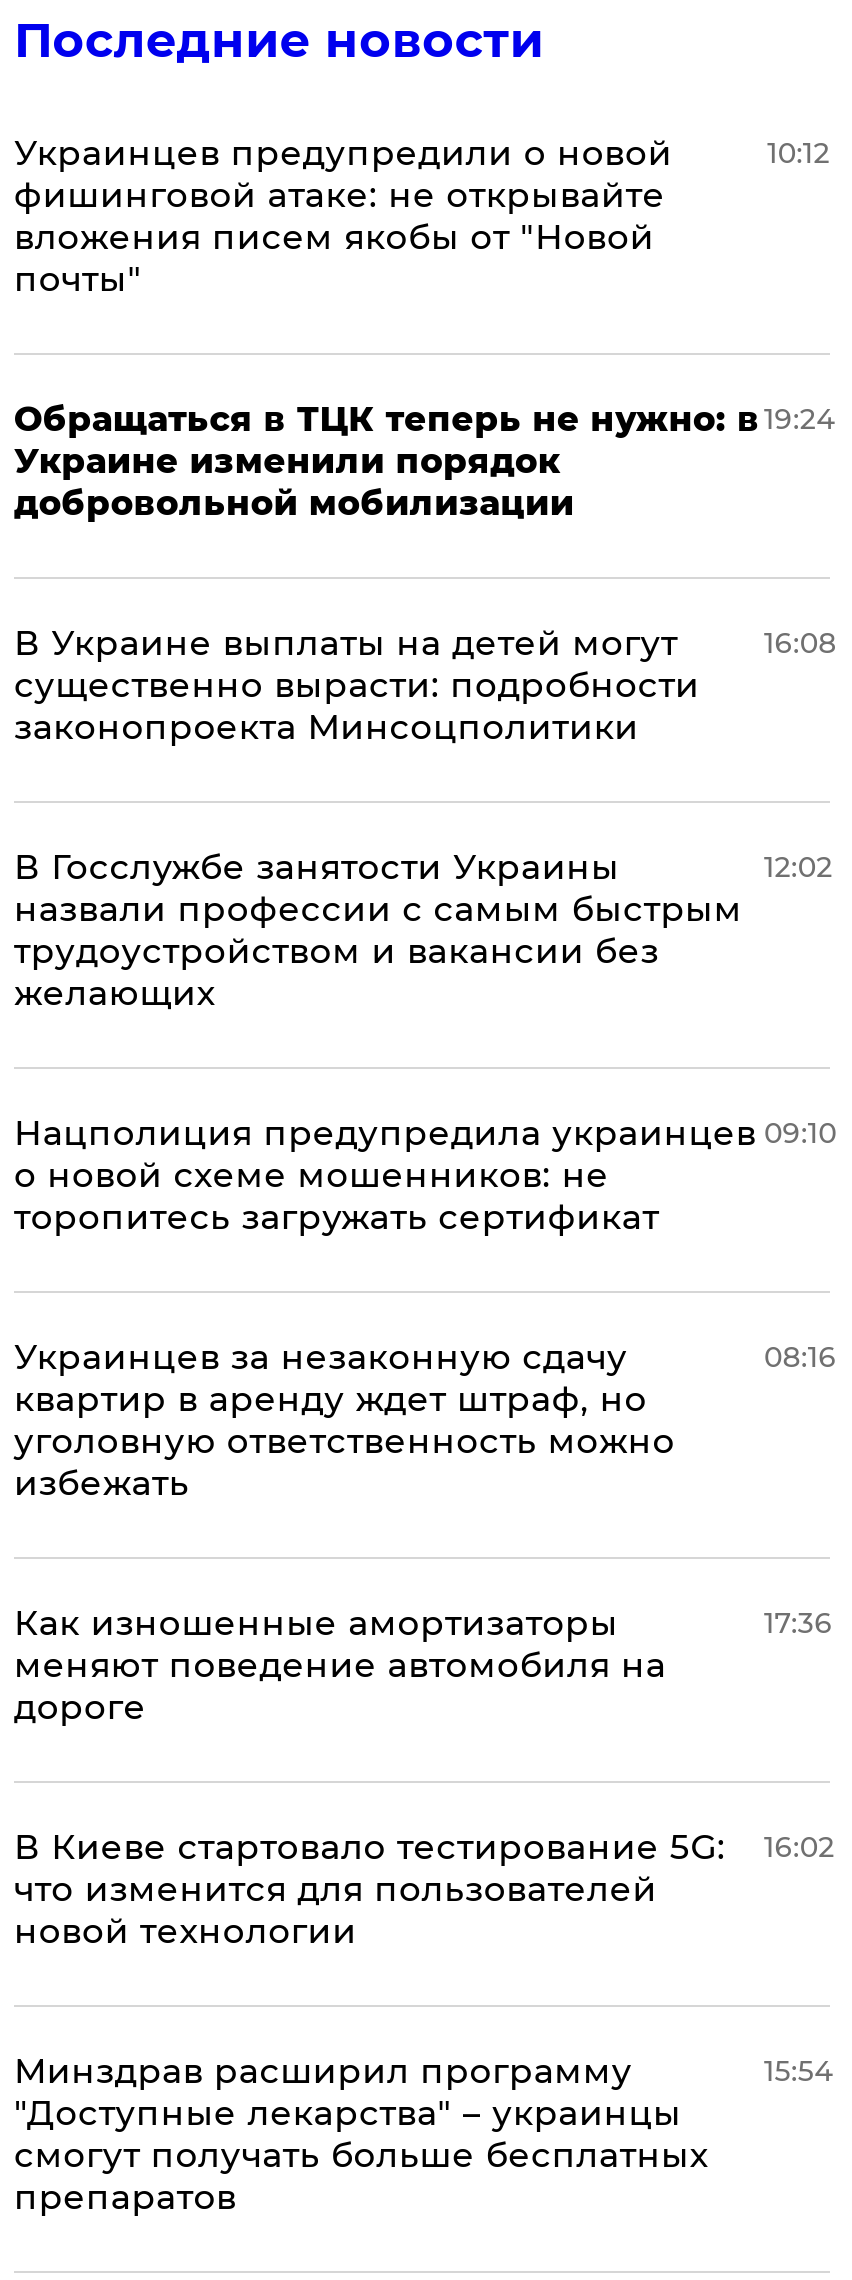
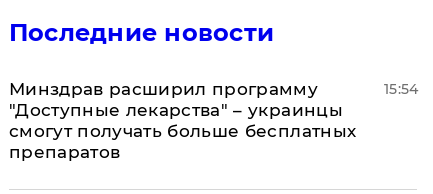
- Украинцев предупредили о новой
- фишинговой атаке: не открывайте
- вложения писем якобы от "Новой
- почты"

- 10:12

- Обращаться в ТЦК теперь не нужно: в
- Украине изменили порядок
- добровольной мобилизации

- 19:24

- В Украине выплаты на детей могут
- существенно вырасти: подробности
- законопроекта Минсоцполитики

- 16:08

- В Госслужбе занятости Украины
- назвали профессии с самым быстрым
- трудоустройством и вакансии без
- желающих

- 12:02

- Нацполиция предупредила украинцев
- о новой схеме мошенников: не
- торопитесь загружать сертификат

- 09:10

- Украинцев за незаконную сдачу
- квартир в аренду ждет штраф, но
- уголовную ответственность можно
- избежать

- 08:16

- Как изношенные амортизаторы
- меняют поведение автомобиля на
- дороге

- 17:36

- В Киеве стартовало тестирование 5G:
- что изменится для пользователей
- новой технологии

- 16:02
